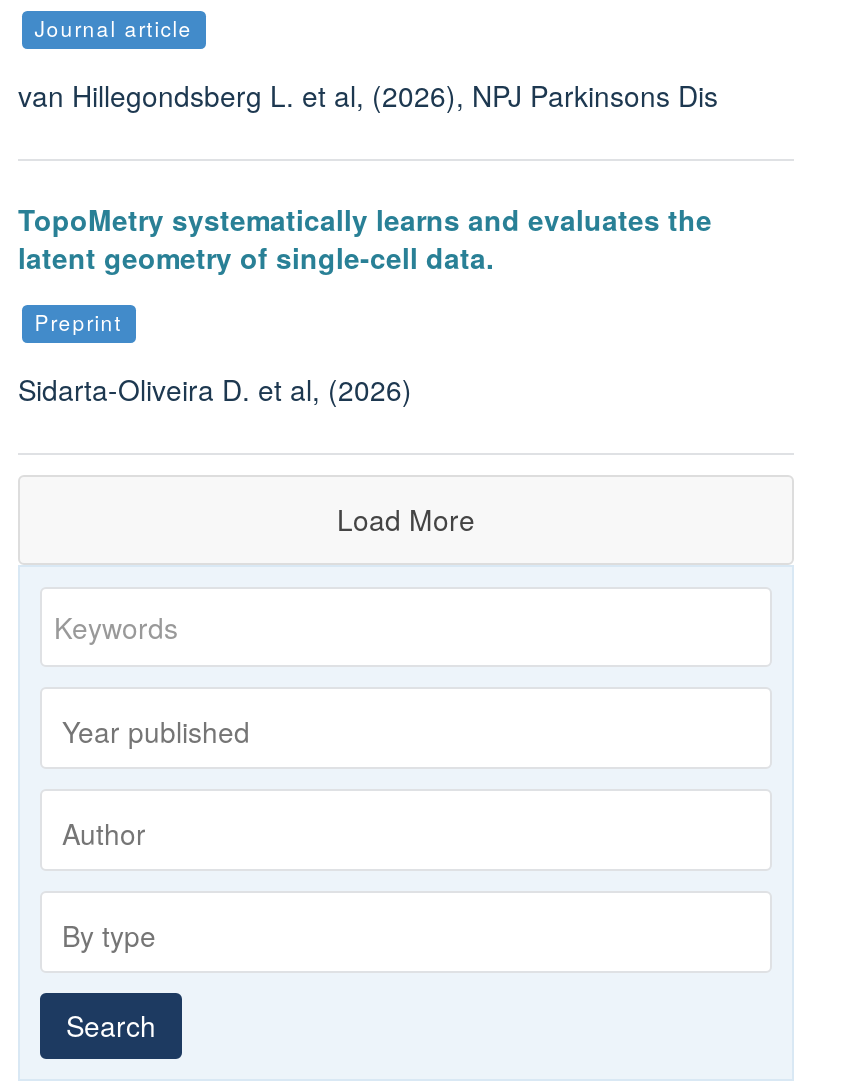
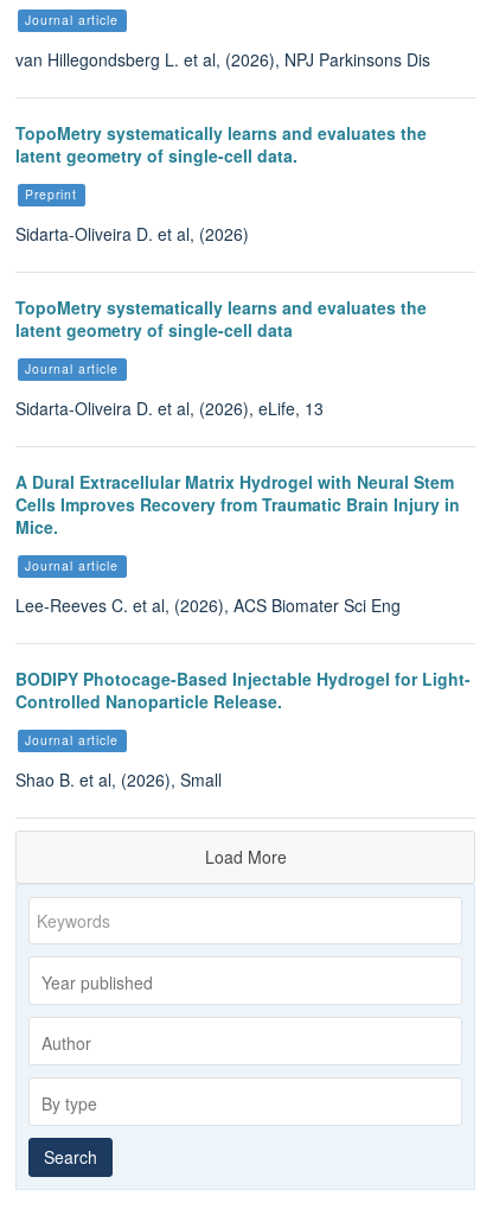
+ TopoMetry systematically learns and evaluates the
+ latent geometry of single-cell data
+ Journal article
+ Sidarta-Oliveira D. et al, (2026), eLife, 13
+ A Dural Extracellular Matrix Hydrogel with Neural Stem
+ Cells Improves Recovery from Traumatic Brain Injury in
+ Mice.
+ Journal article
+ Lee-Reeves C. et al, (2026), ACS Biomater Sci Eng
+ BODIPY Photocage-Based Injectable Hydrogel for Light-
+ Controlled Nanoparticle Release.
+ Journal article
+ Shao B. et al, (2026), Small
